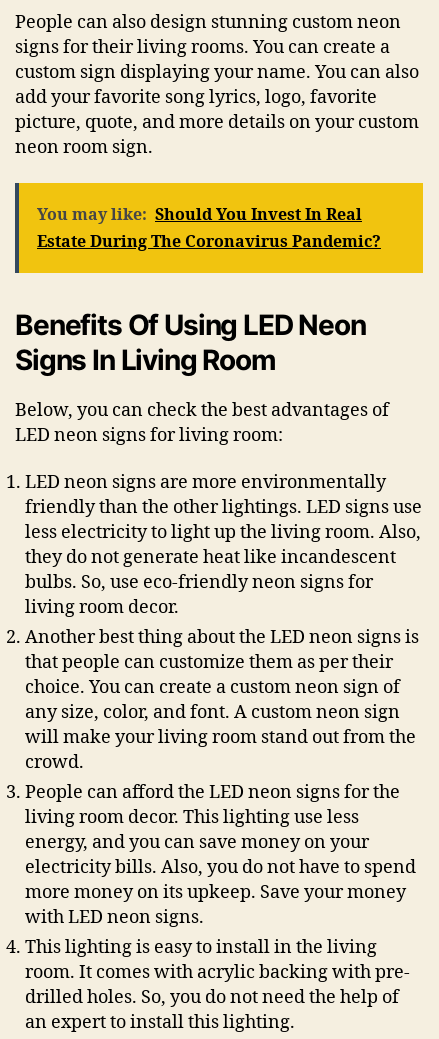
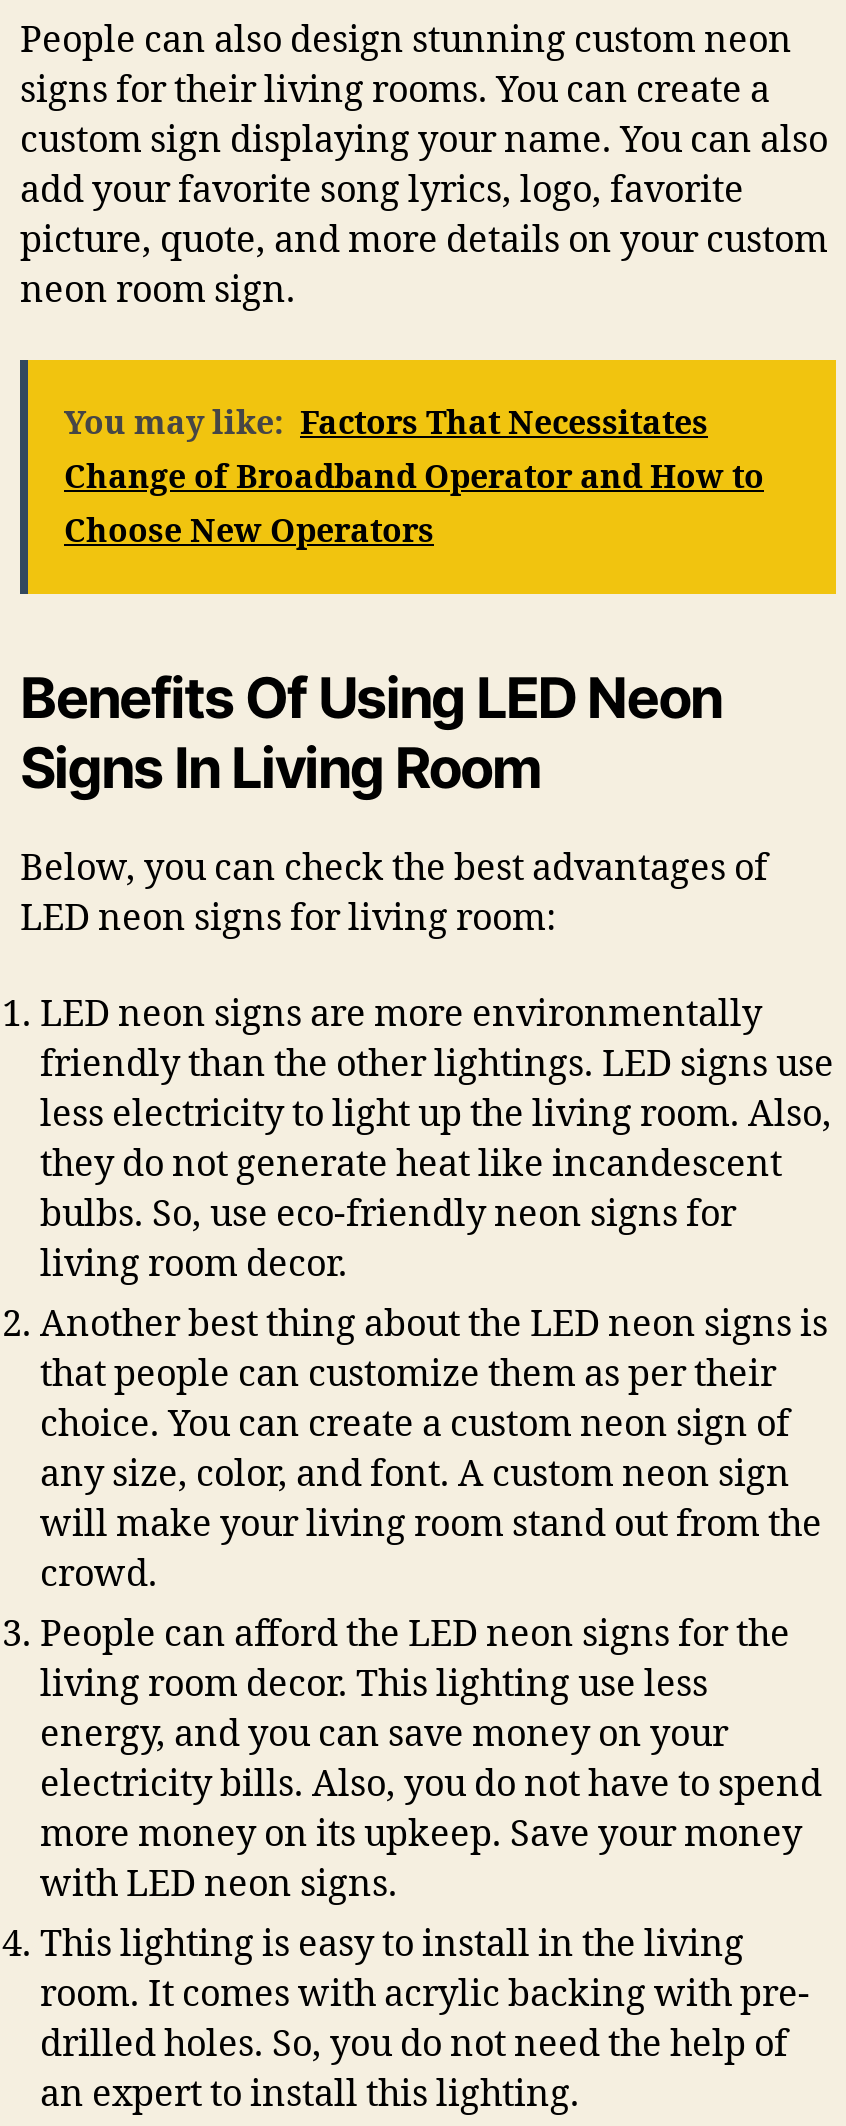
- You may like: Should You Invest In Real
- Estate During The Coronavirus Pandemic?
+ You may like: Factors That Necessitates
+ Change of Broadband Operator and How to
+ Choose New Operators
